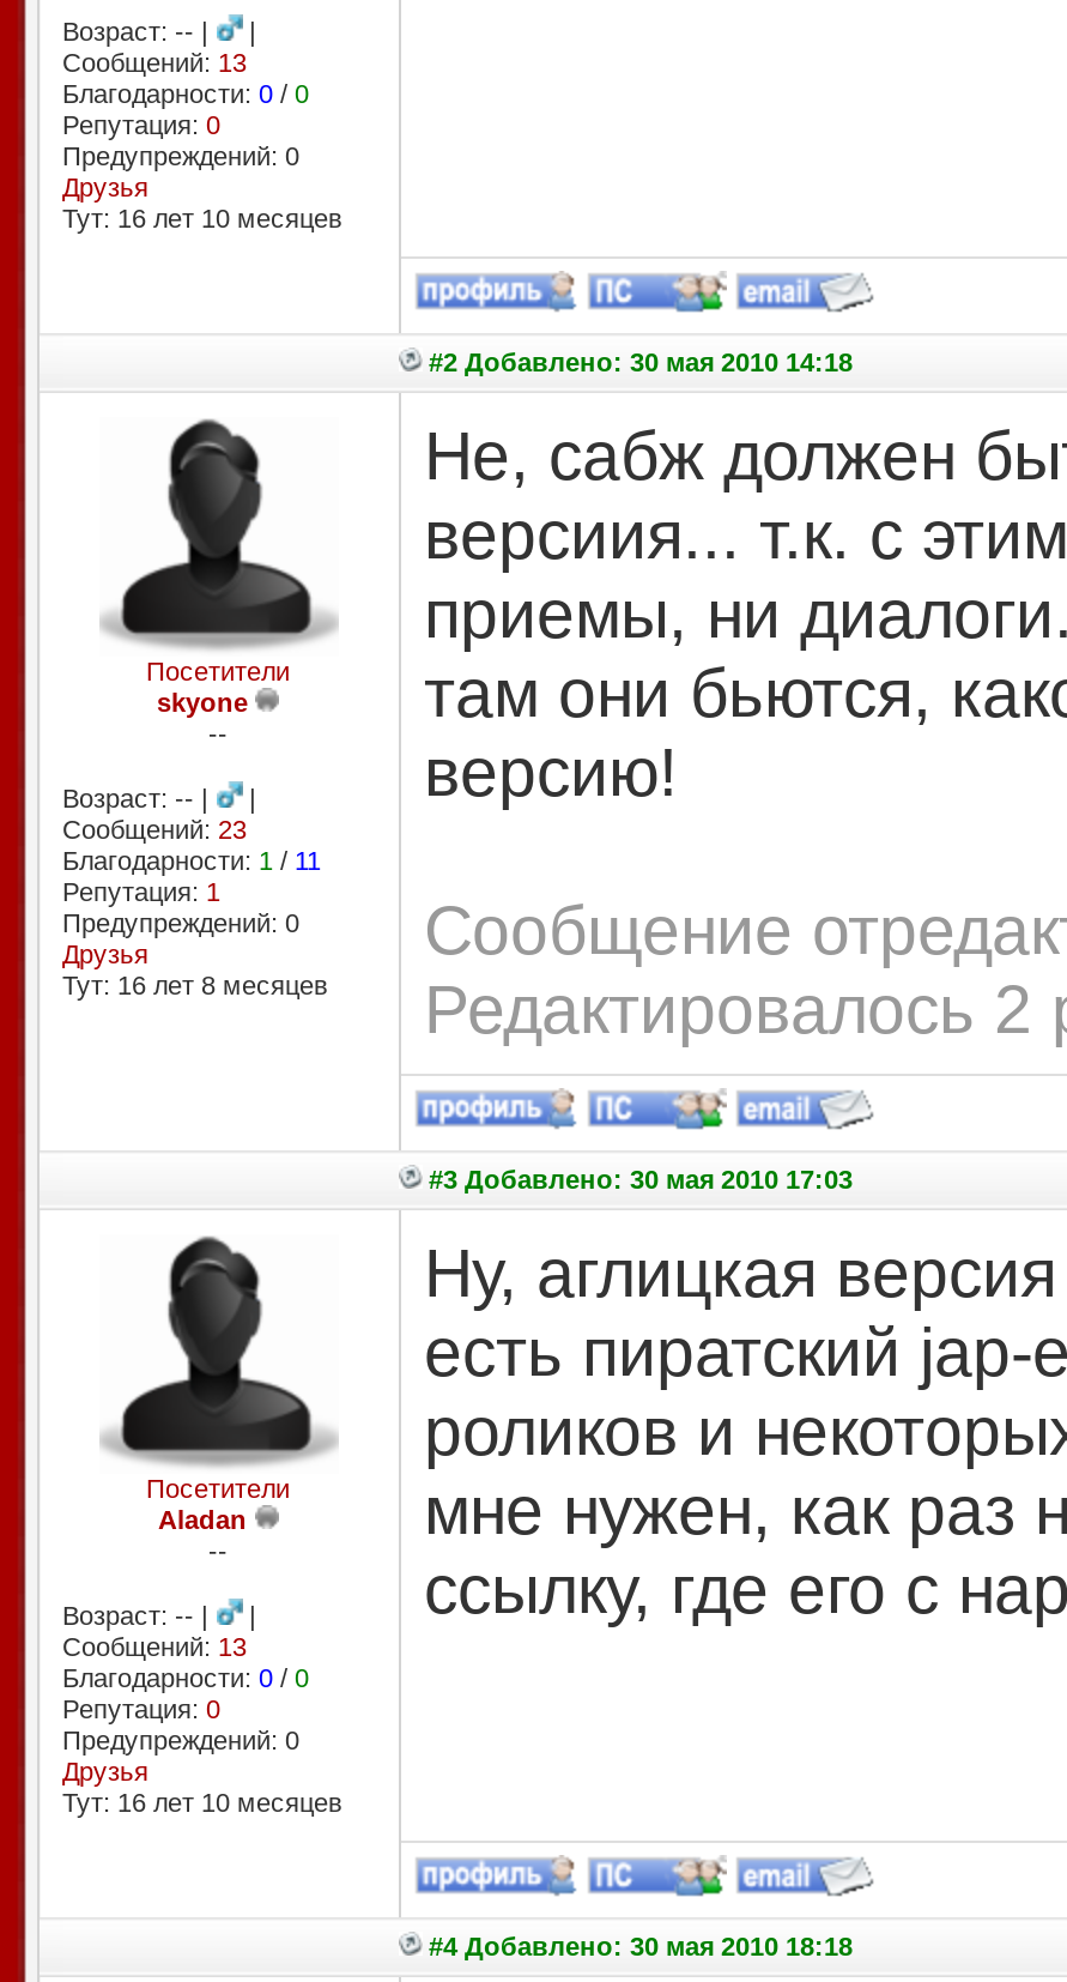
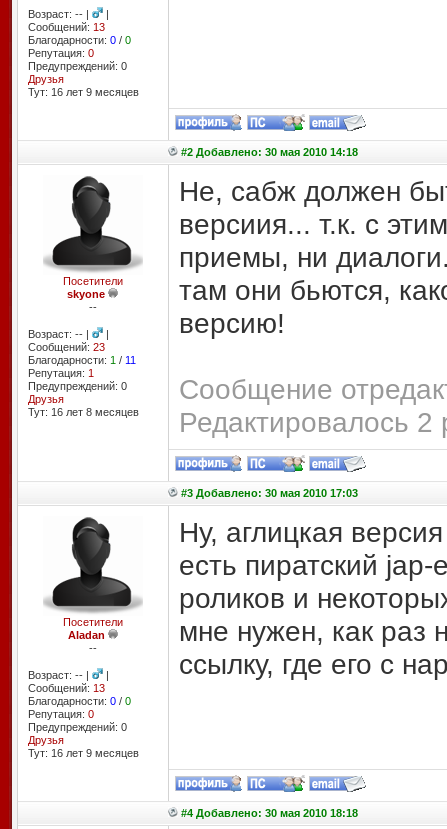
- Тут: 16 лет 10 месяцев
+ Тут: 16 лет 9 месяцев

- Тут: 16 лет 10 месяцев
+ Тут: 16 лет 9 месяцев
